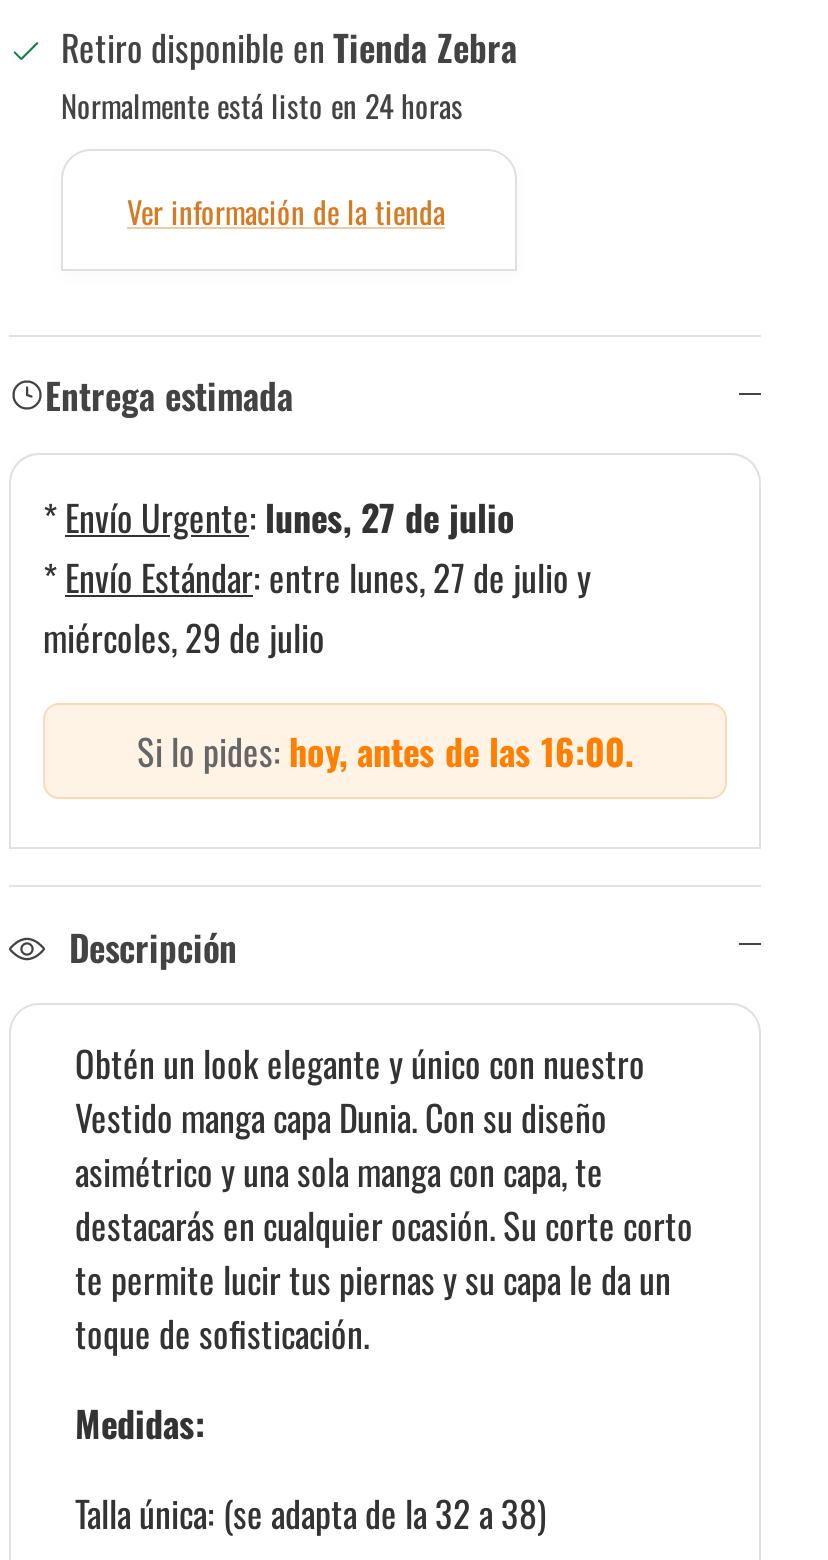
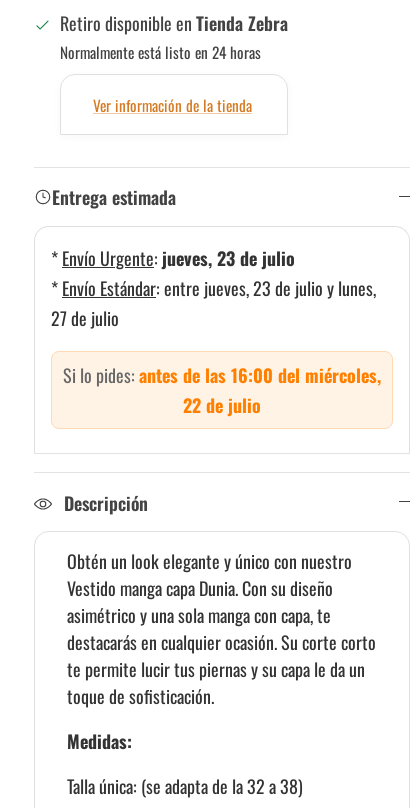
- * Envío Urgente: lunes, 27 de julio
- * Envío Estándar: entre lunes, 27 de julio y
- miércoles, 29 de julio
+ * Envío Urgente: jueves, 23 de julio
+ * Envío Estándar: entre jueves, 23 de julio y lunes,
+ 27 de julio

- Si lo pides: hoy, antes de las 16:00.
+ Si lo pides: antes de las 16:00 del miércoles,
+ 22 de julio
